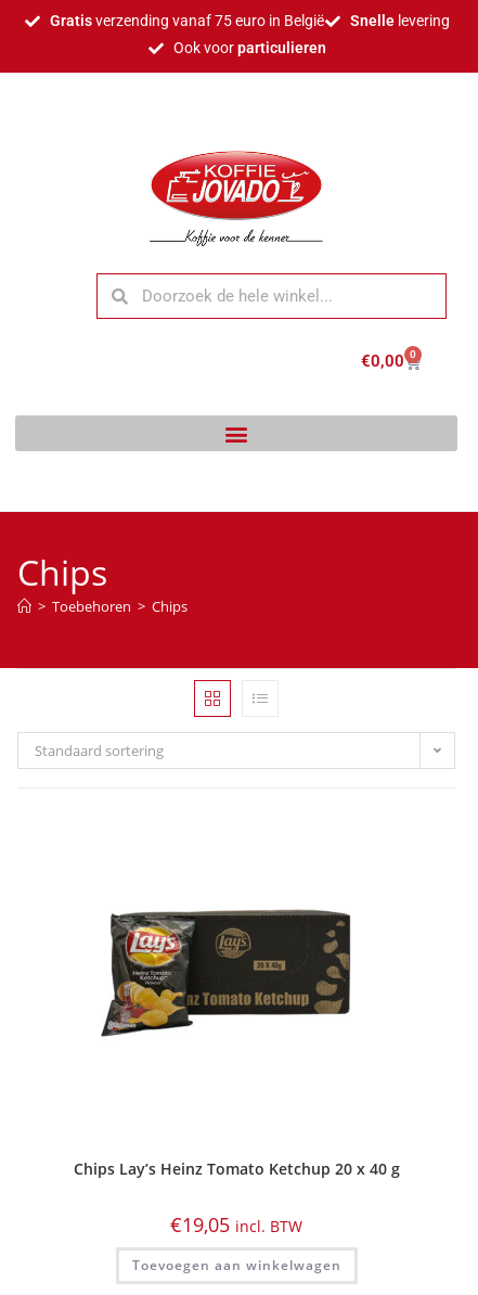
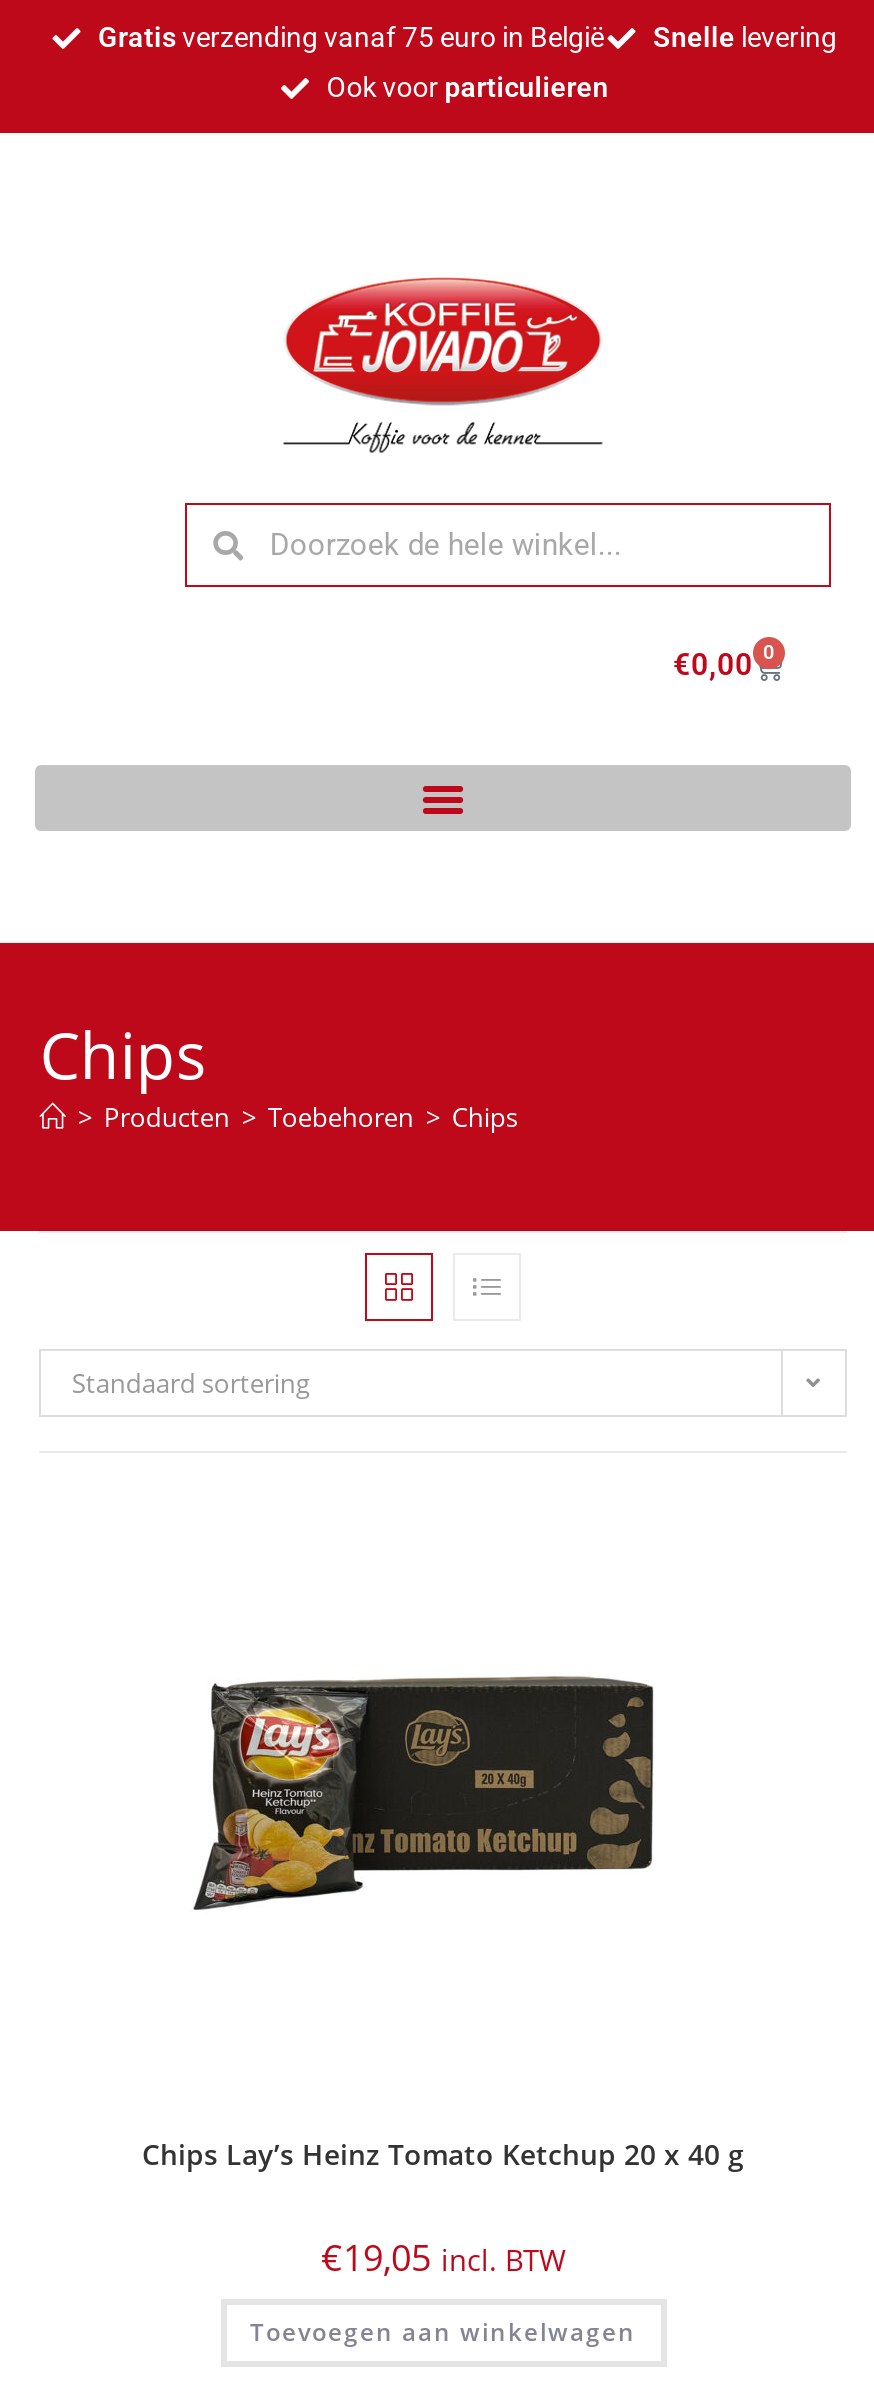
- > Toebehoren > Chips
+ > Producten > Toebehoren > Chips
